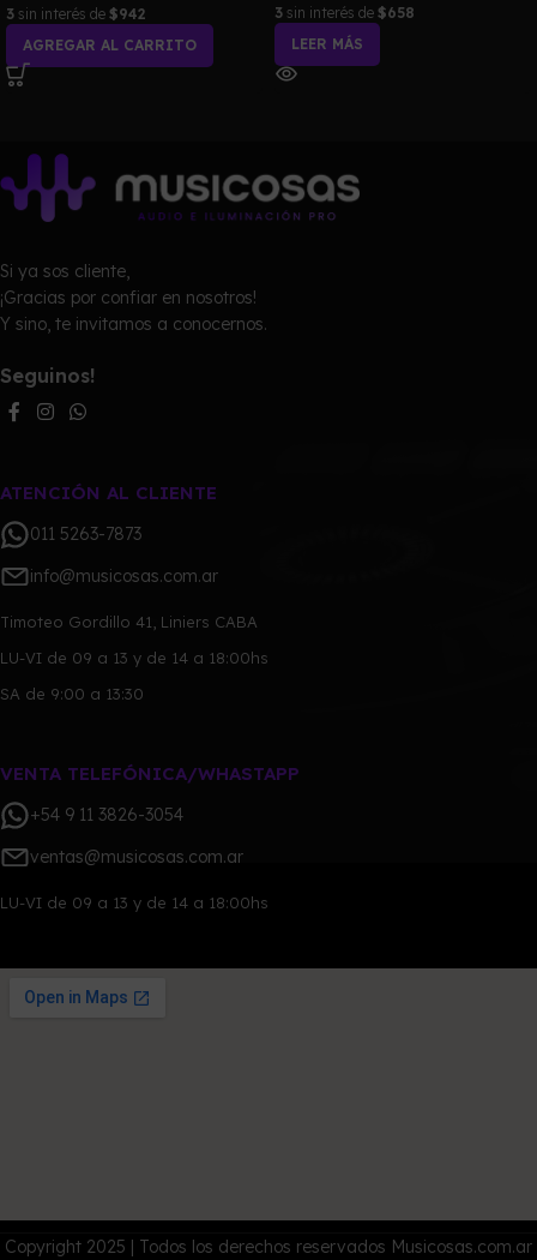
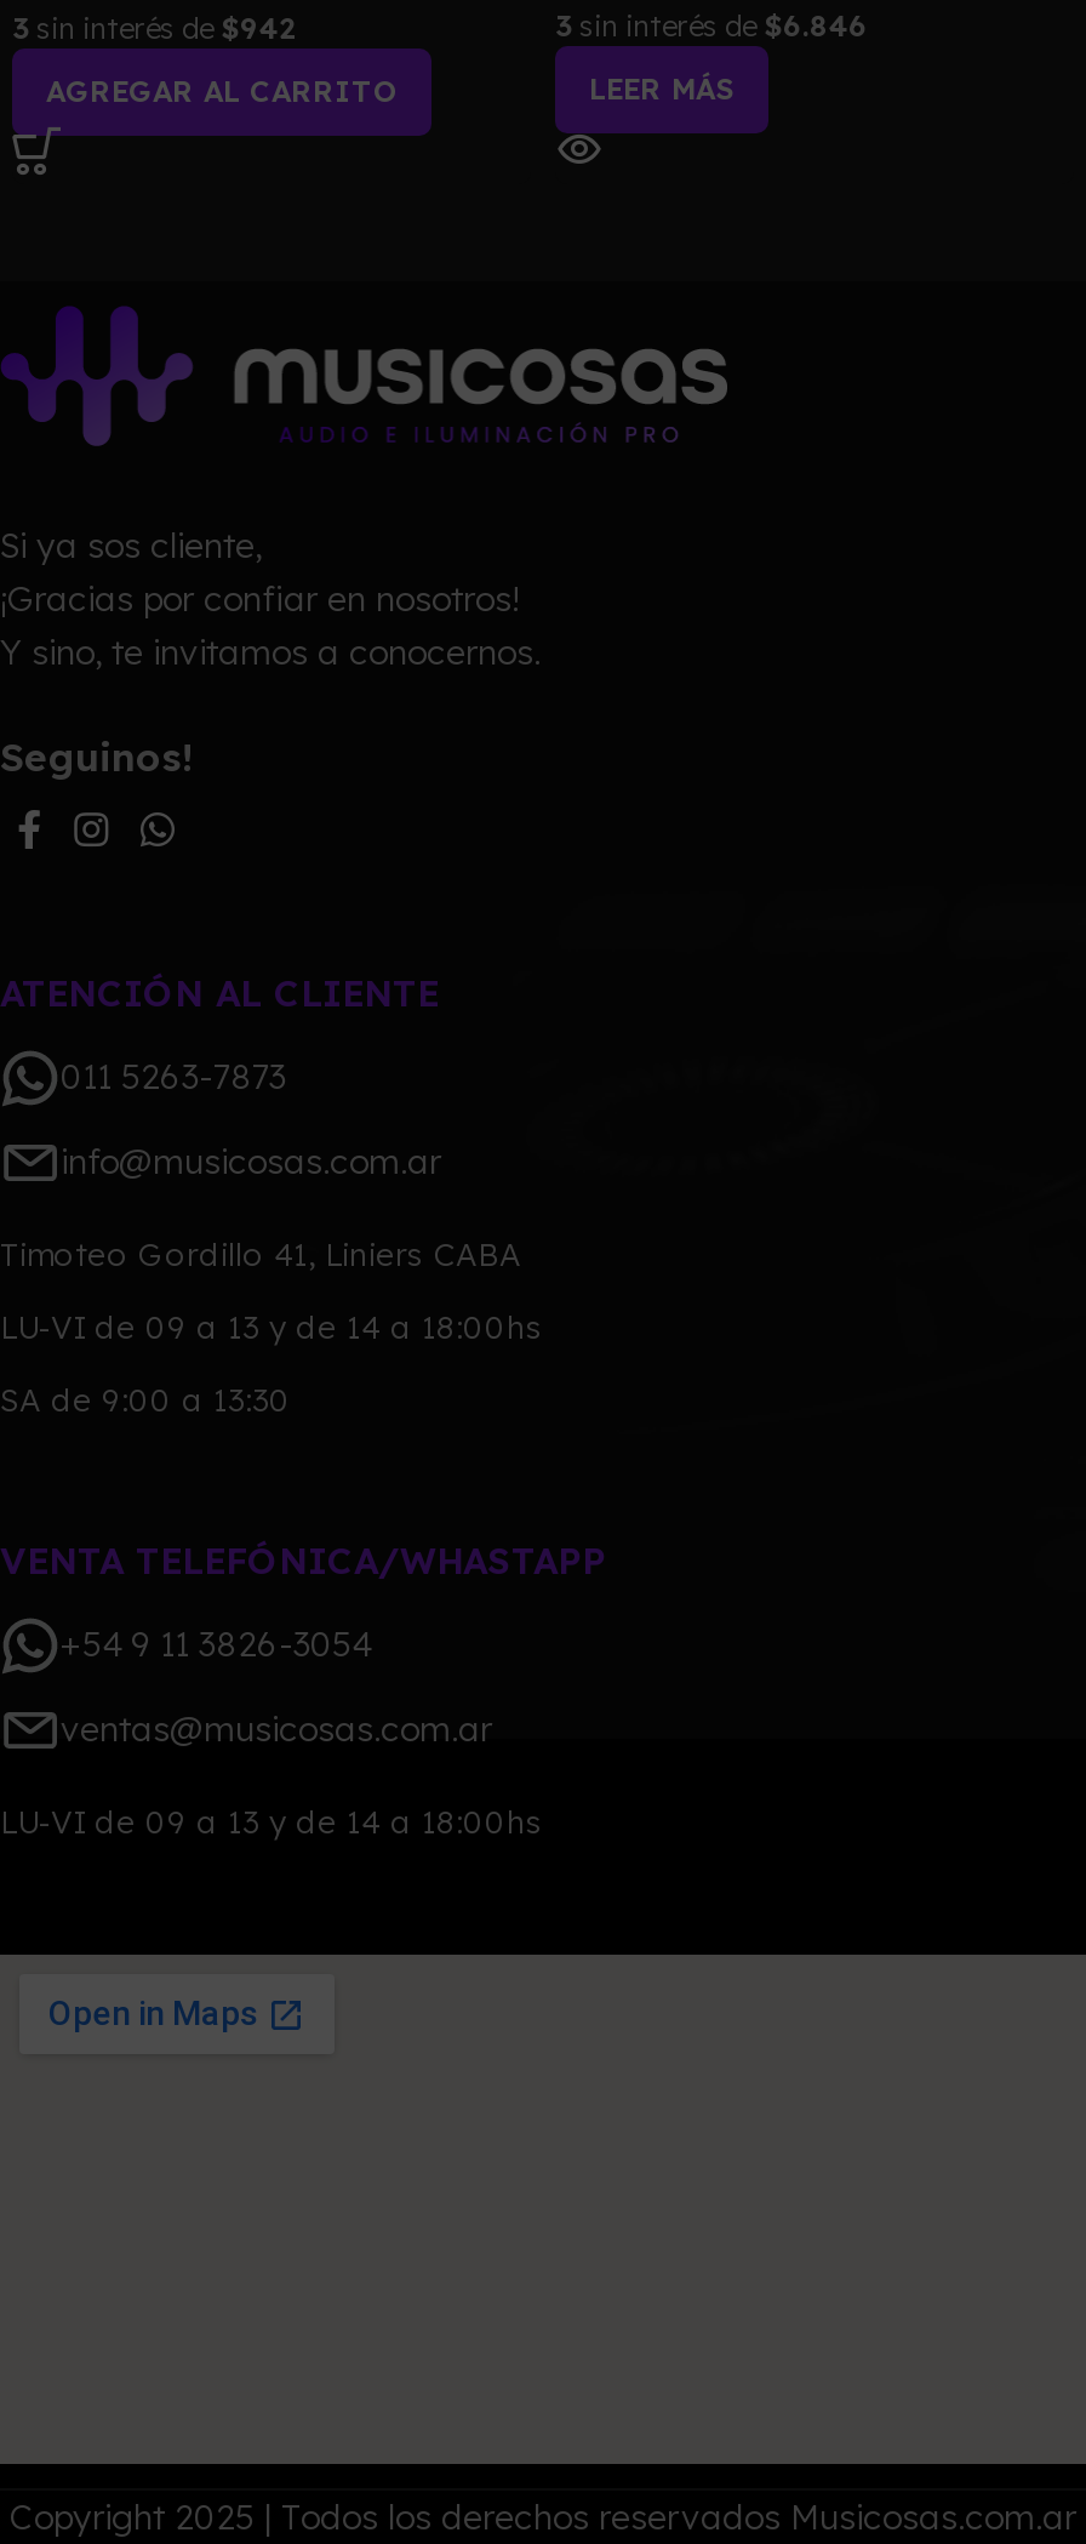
- 3 sin interés de $658
+ 3 sin interés de $6.846
